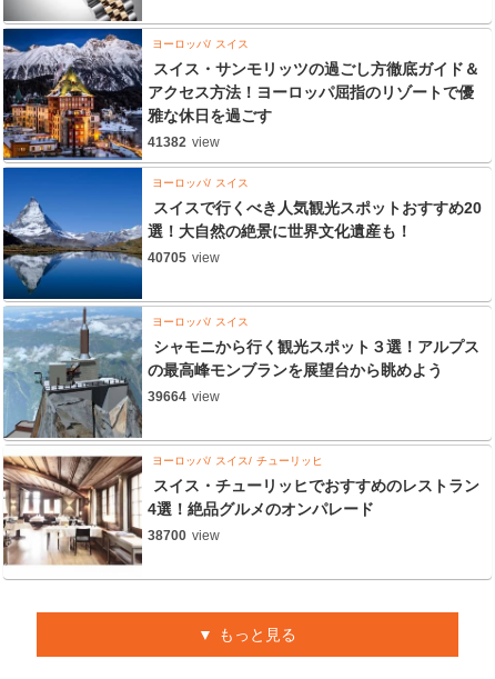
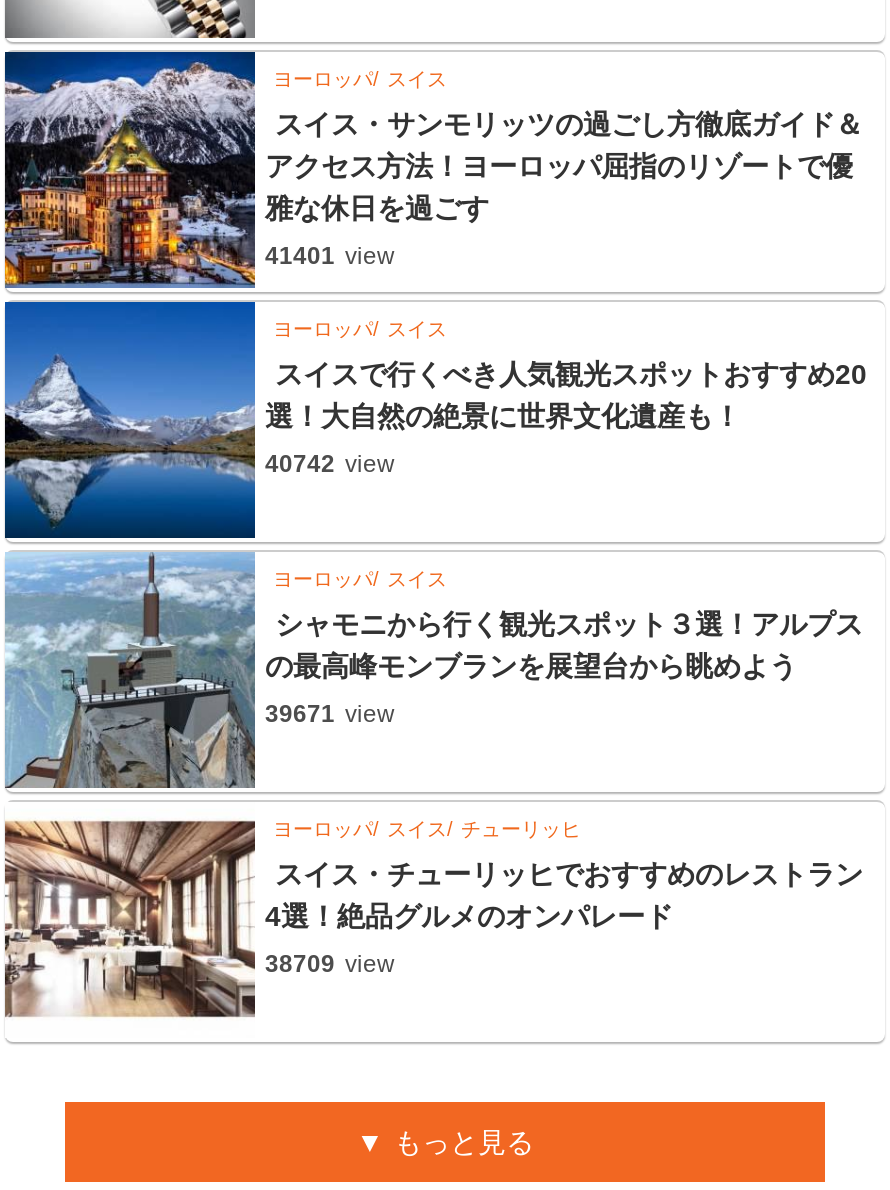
- 41382 view
+ 41401 view

- 40705 view
+ 40742 view

- 39664 view
+ 39671 view

- 38700 view
+ 38709 view
